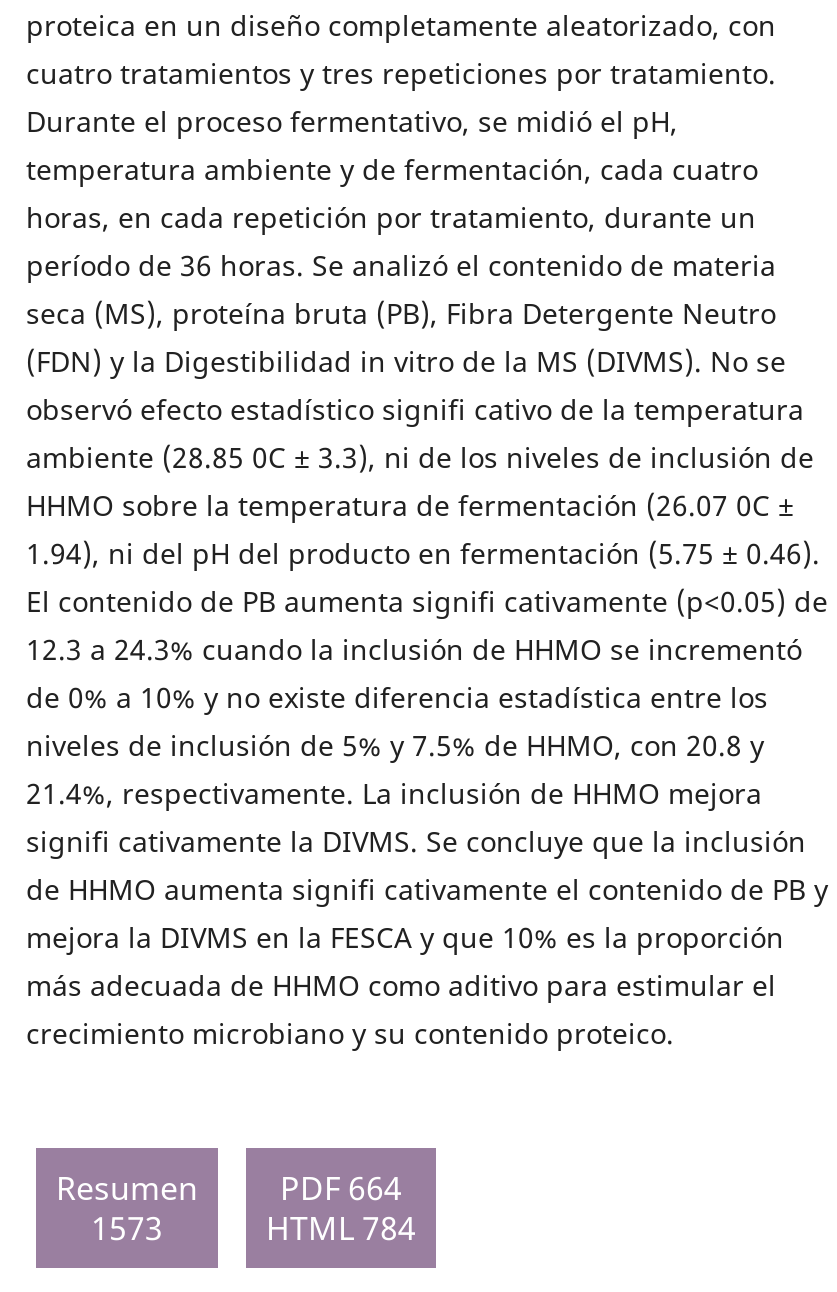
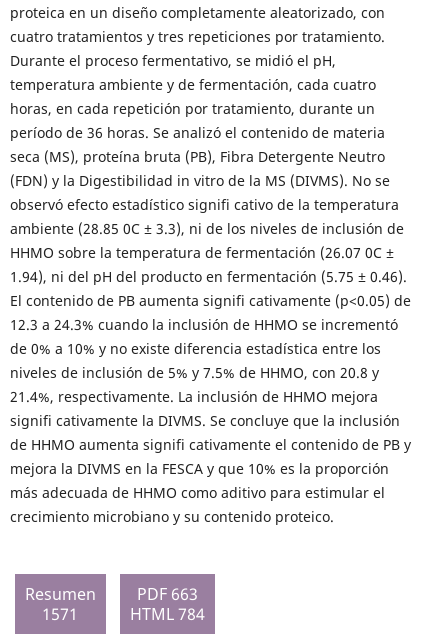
- Resumen PDF 664
+ Resumen PDF 663

- 1573
+ 1571
